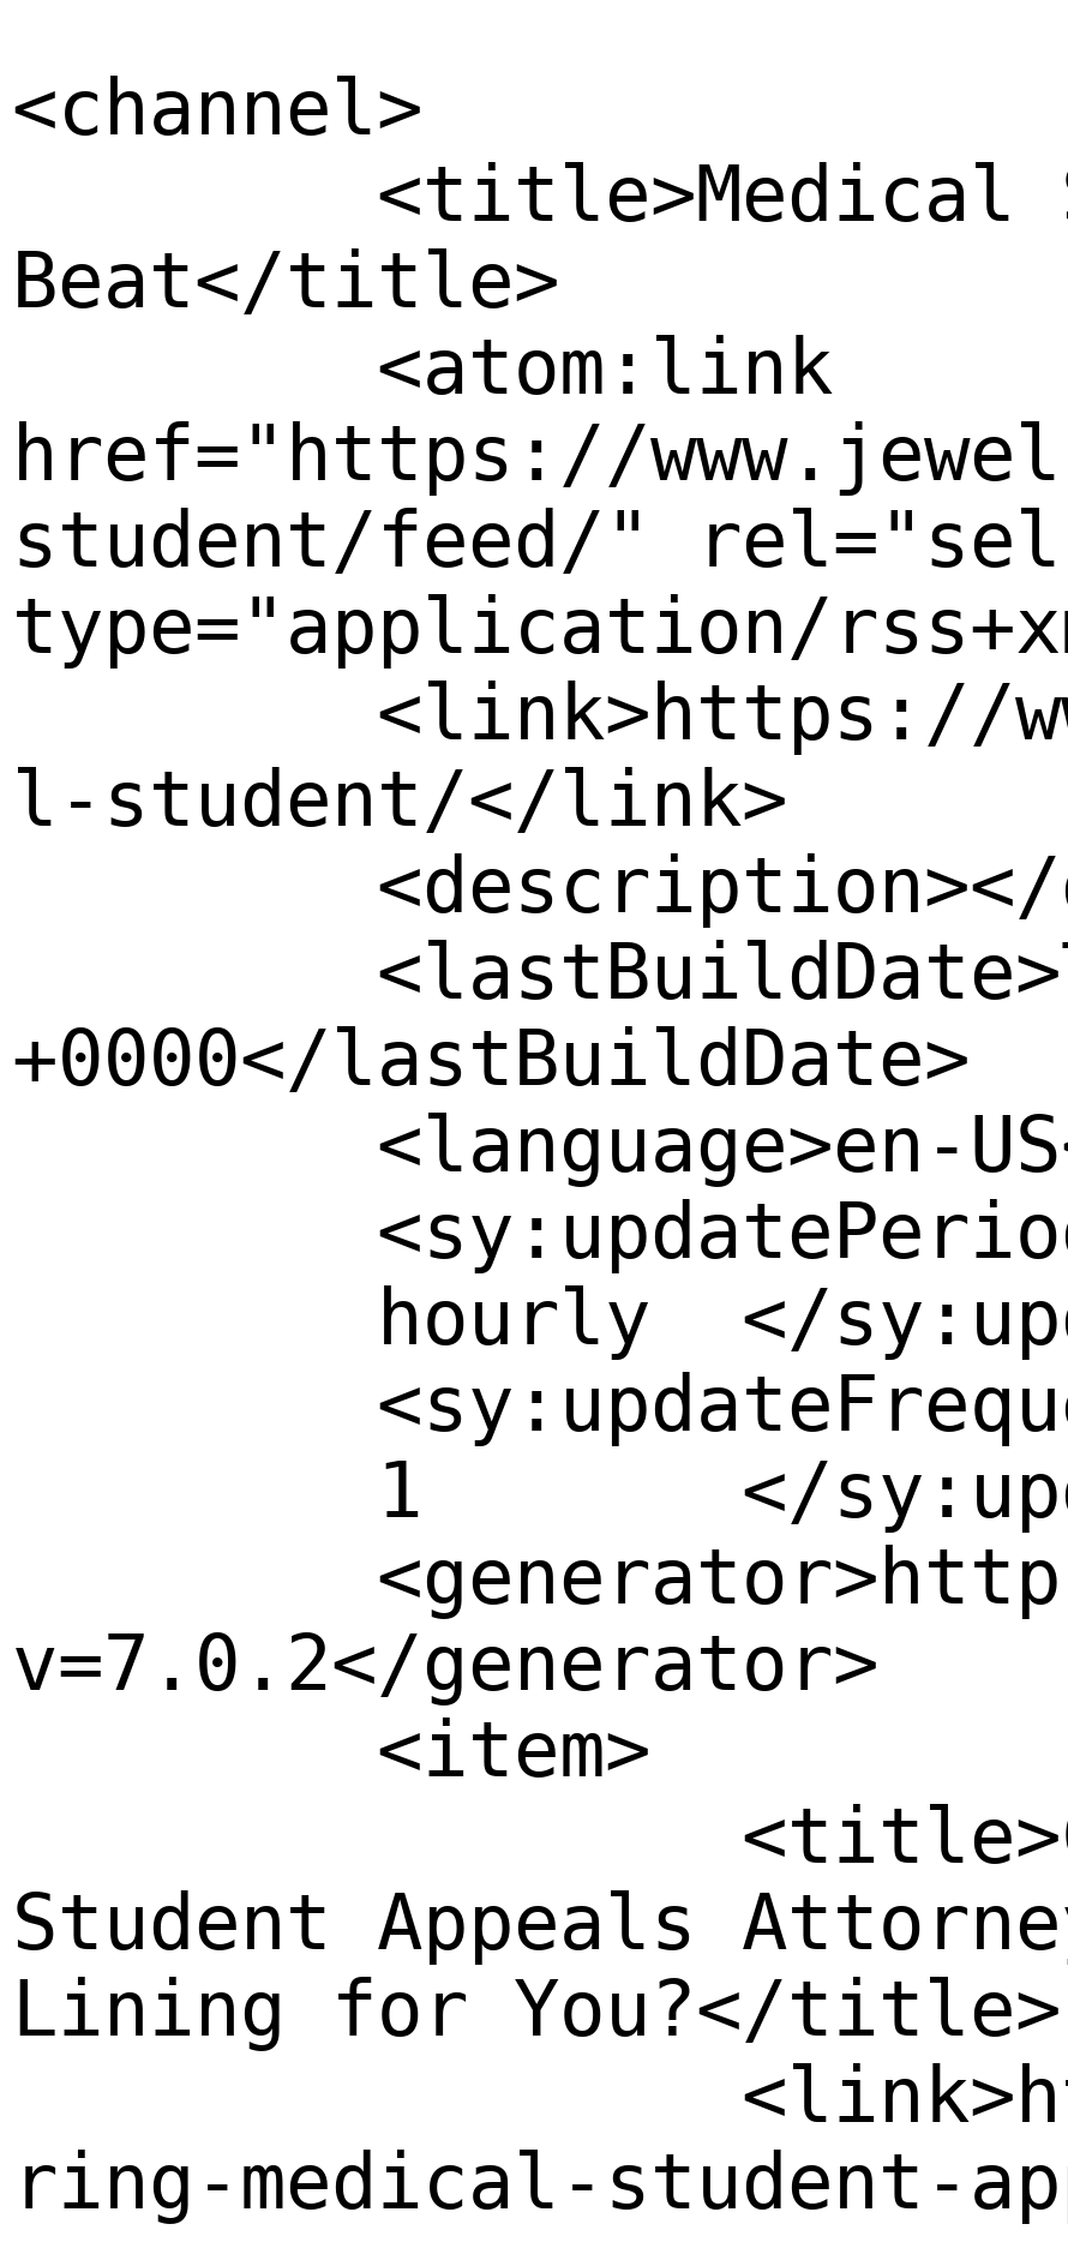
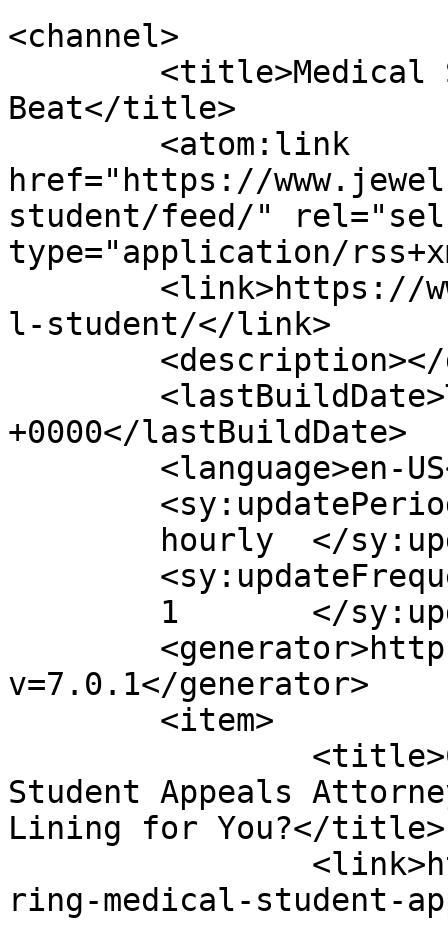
- v=7.0.2</generator>
+ v=7.0.1</generator>
